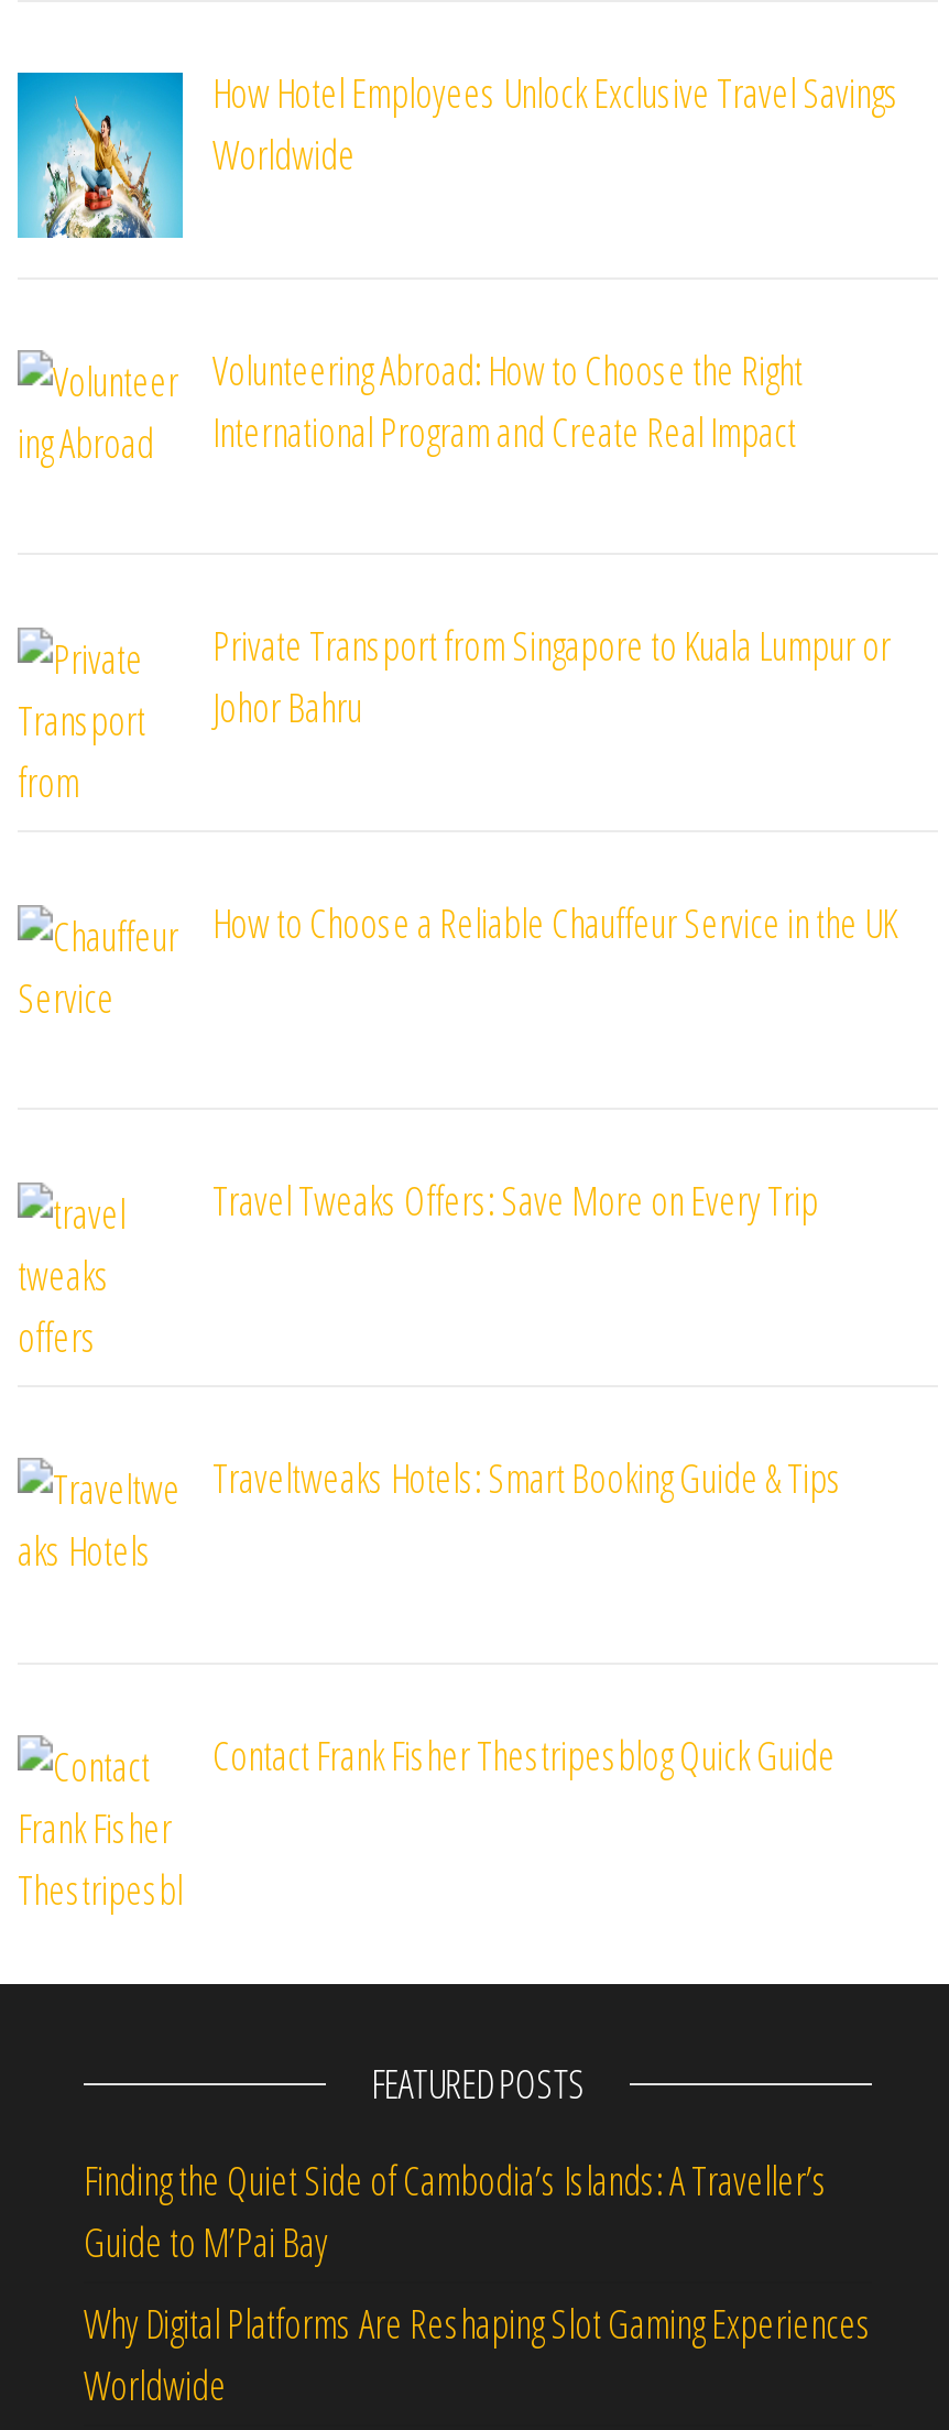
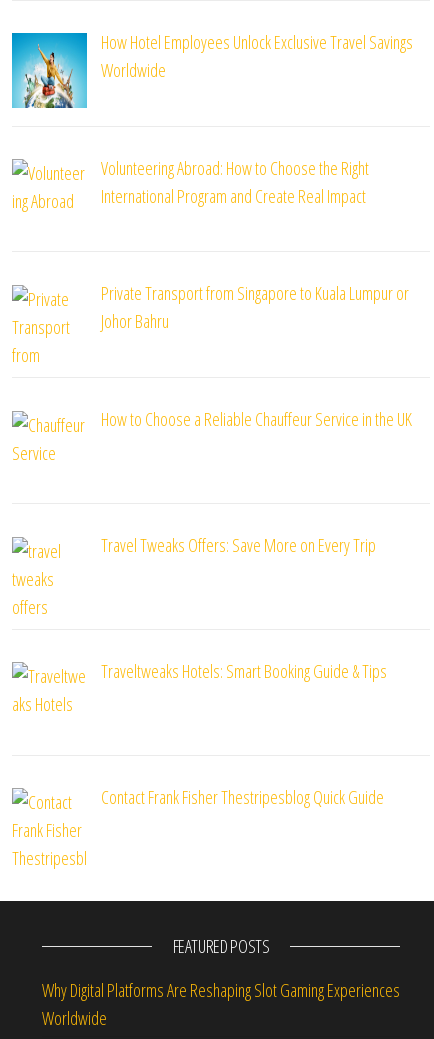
- Finding the Quiet Side of Cambodia’s Islands: A Traveller’s
- Guide to M’Pai Bay
